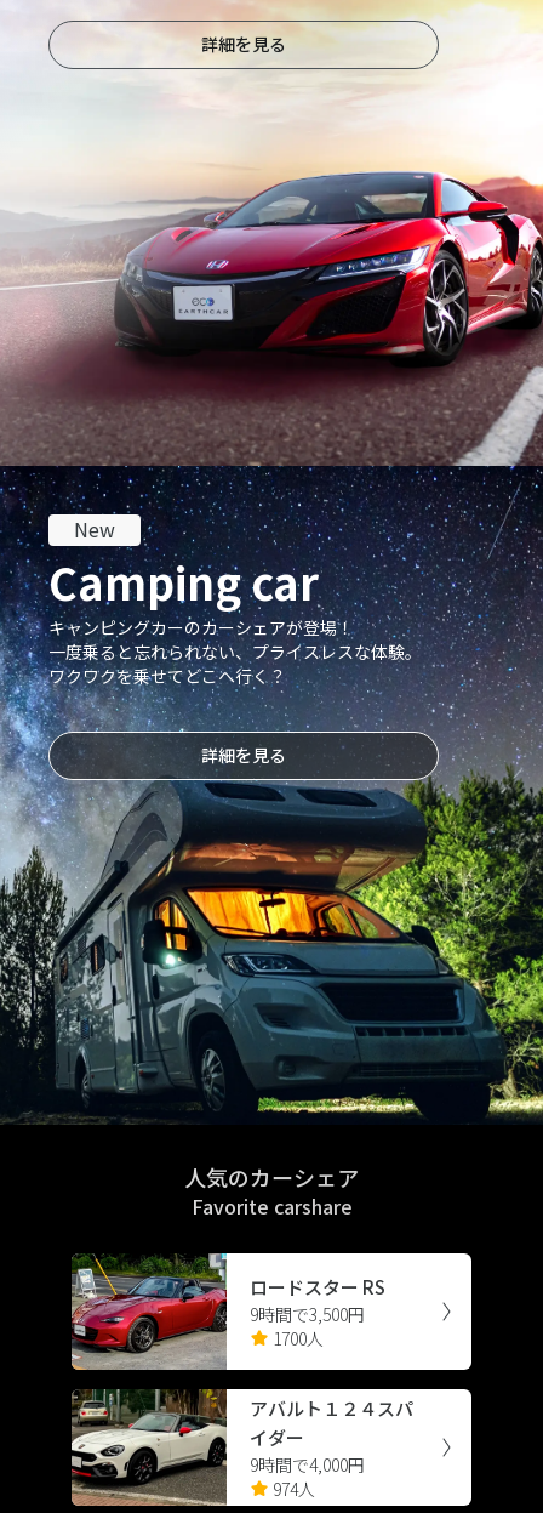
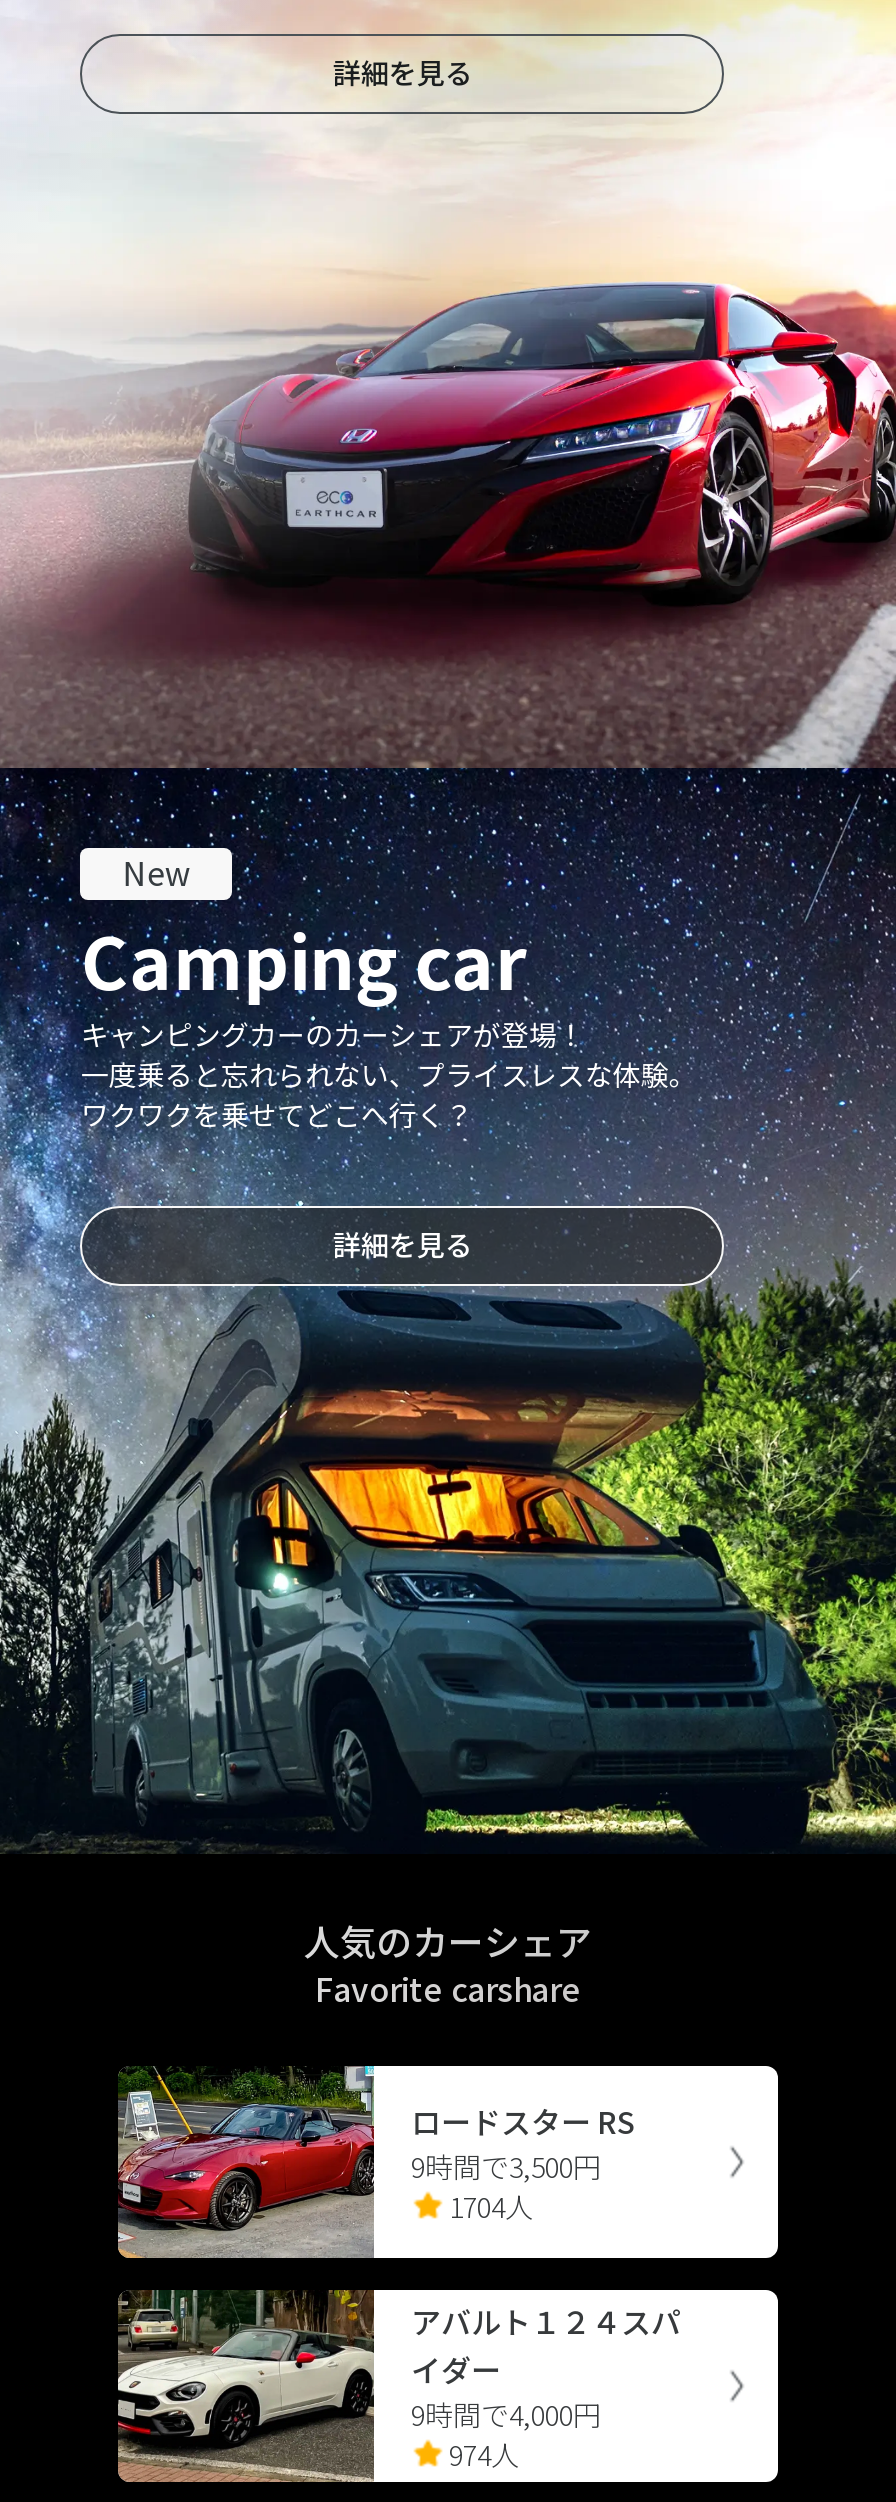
- 1700人
+ 1704人
